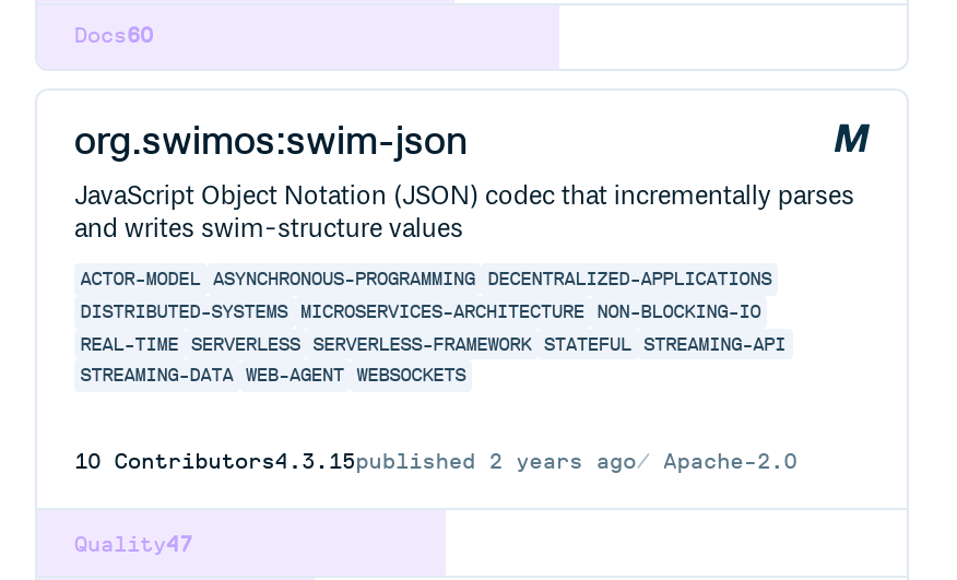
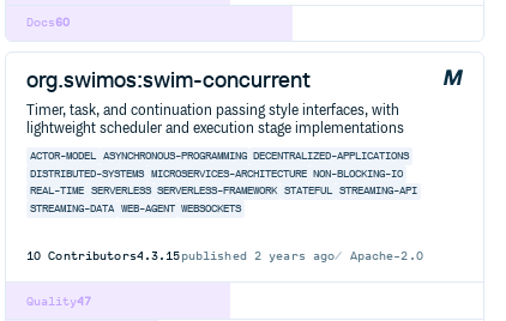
- org.swimos:swim-json
- JavaScript Object Notation (JSON) codec that incrementally parses
- and writes swim-structure values
+ org.swimos:swim-concurrent
+ Timer, task, and continuation passing style interfaces, with
+ lightweight scheduler and execution stage implementations
